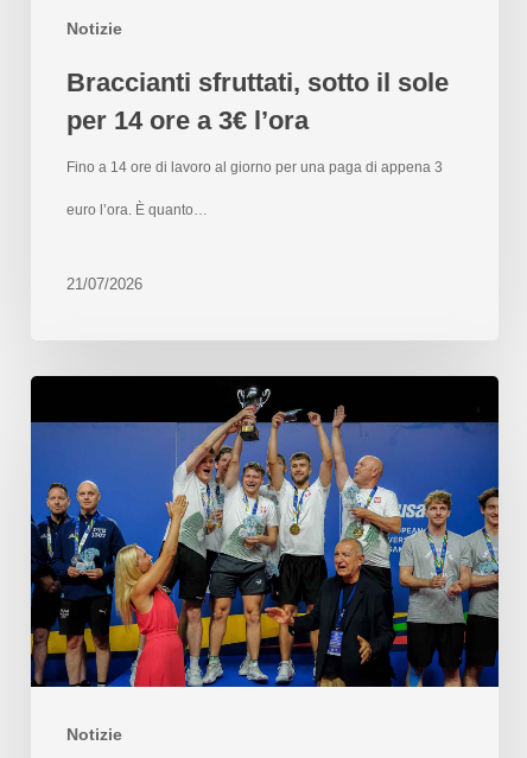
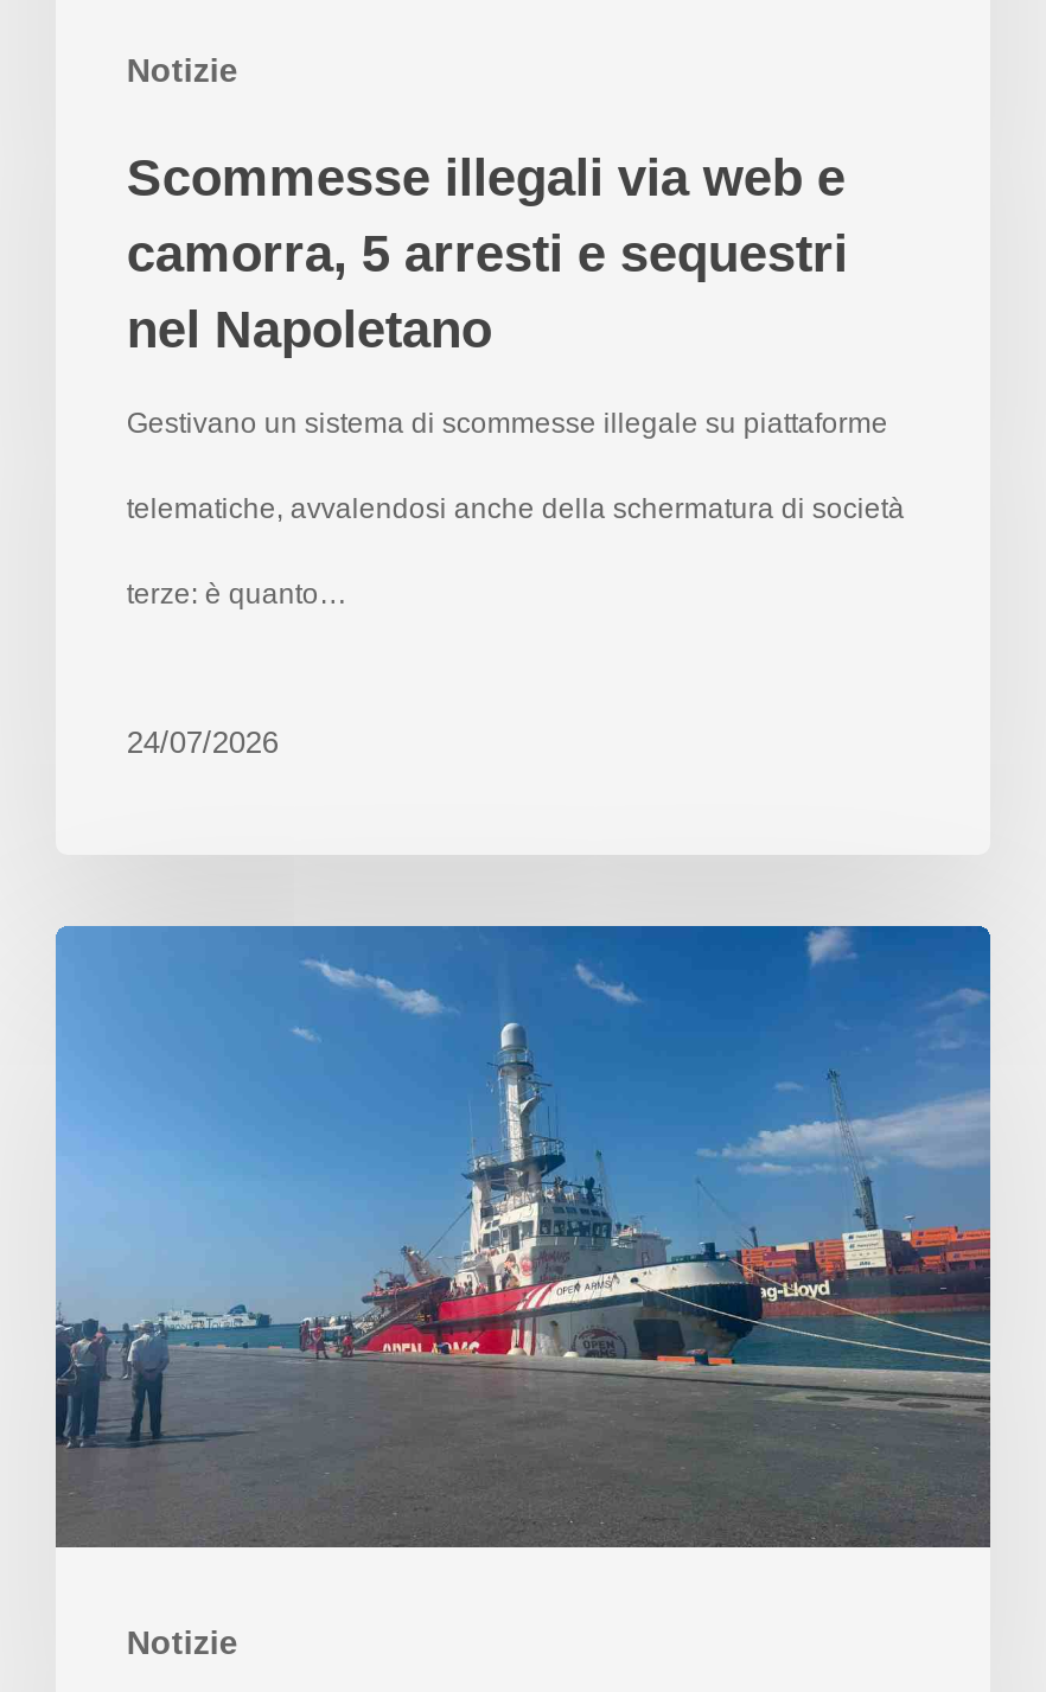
- Braccianti sfruttati, sotto il sole
- per 14 ore a 3€ l’ora
- Fino a 14 ore di lavoro al giorno per una paga di appena 3
- euro l’ora. È quanto…
+ Scommesse illegali via web e
+ camorra, 5 arresti e sequestri
+ nel Napoletano
+ Gestivano un sistema di scommesse illegale su piattaforme
+ telematiche, avvalendosi anche della schermatura di società
+ terze: è quanto…

- 21/07/2026
+ 24/07/2026

- [image]
+ [image]
